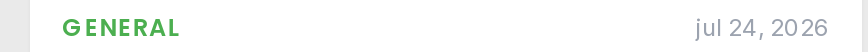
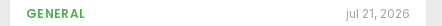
- jul 24, 2026
+ jul 21, 2026
